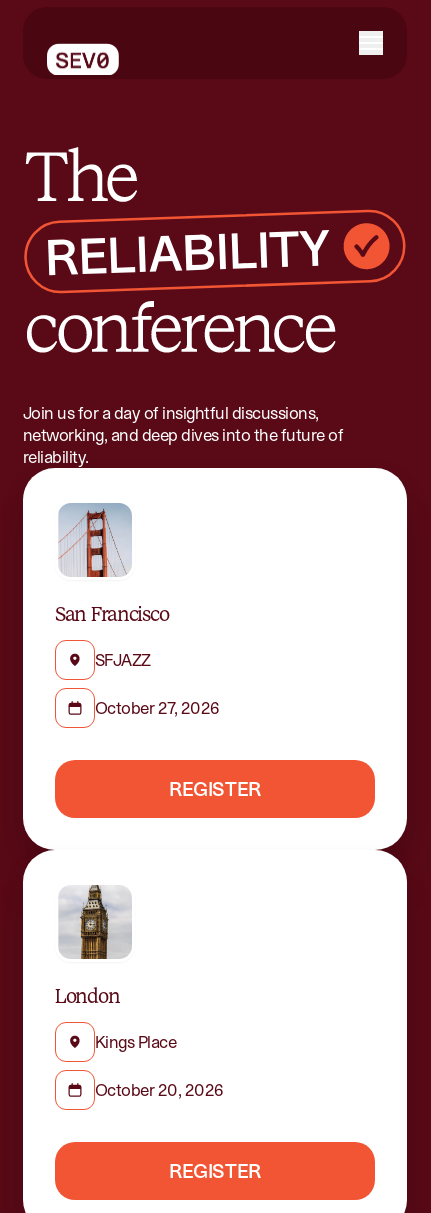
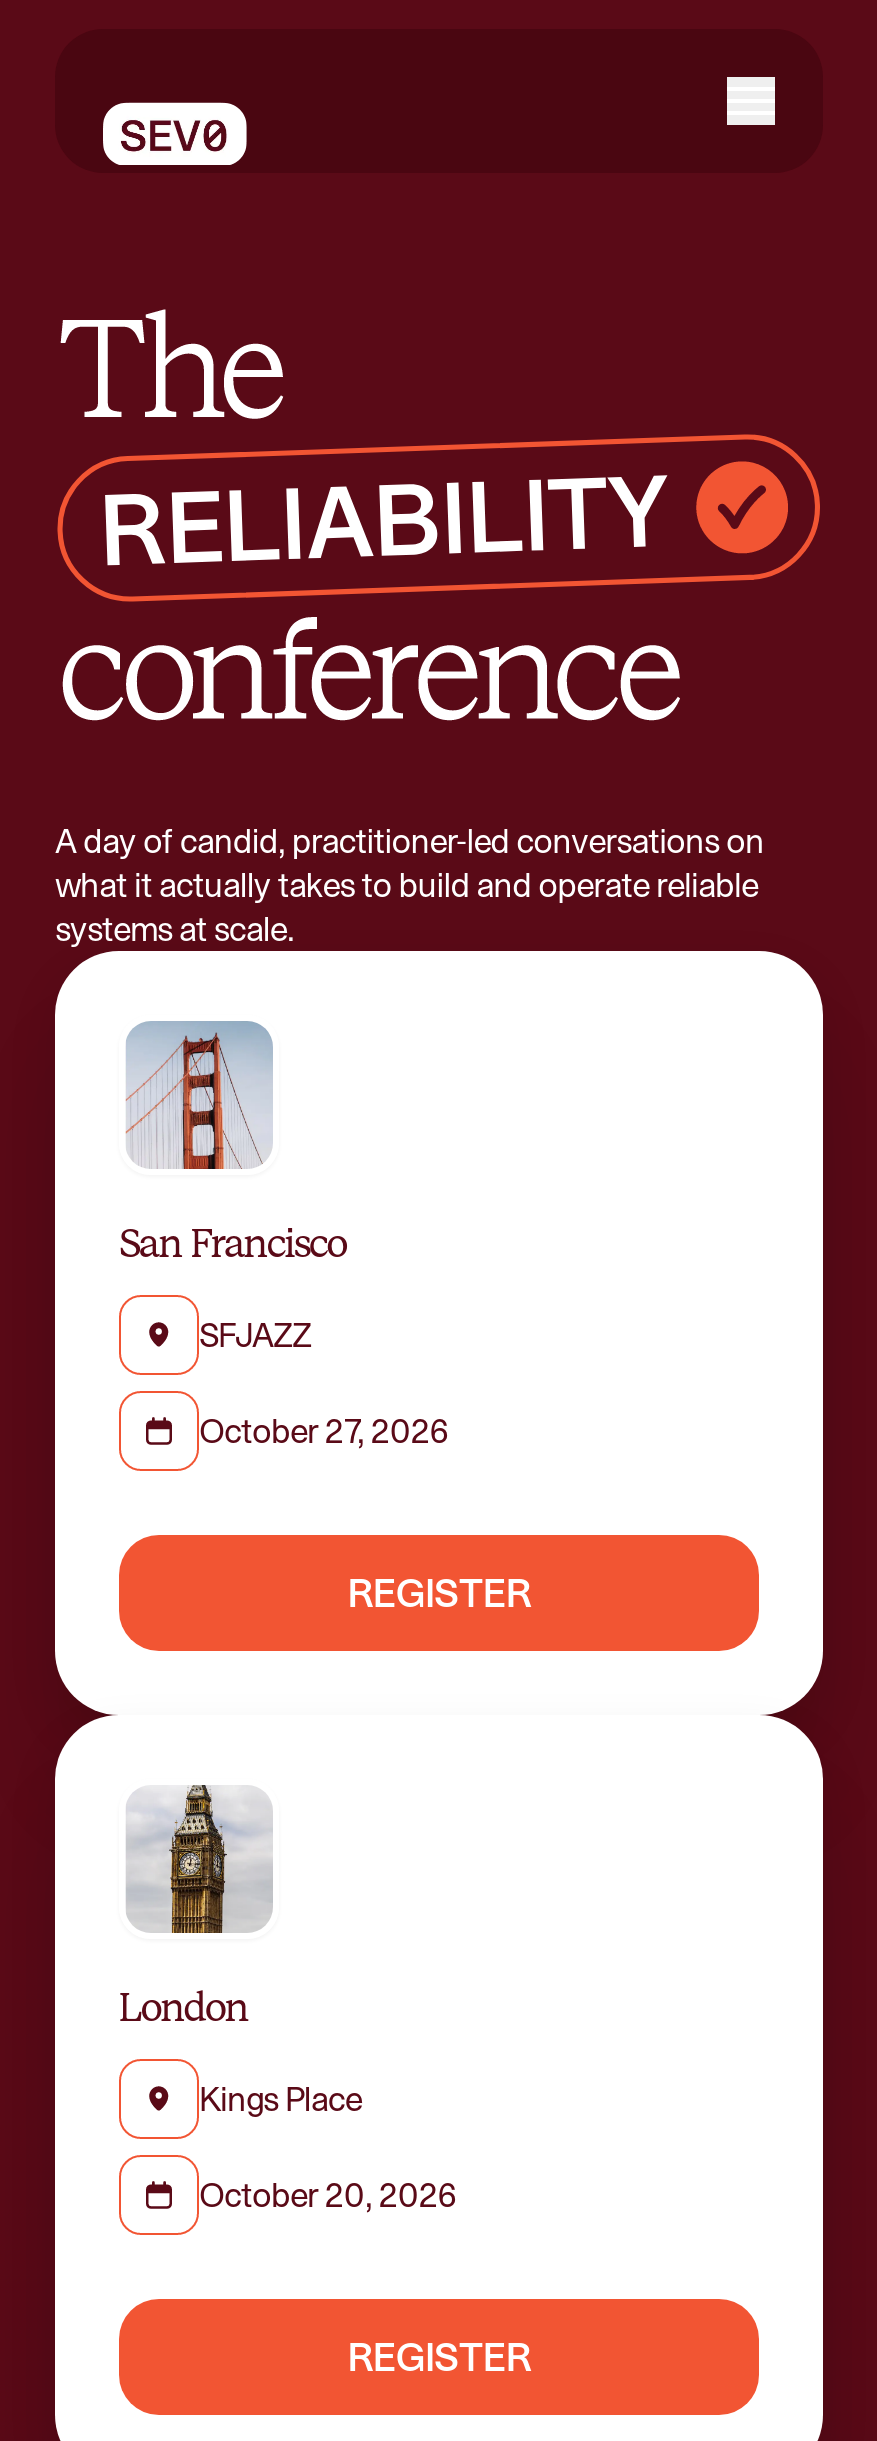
- Join us for a day of insightful discussions,
- networking, and deep dives into the future of
- reliability.
+ A day of candid, practitioner-led conversations on
+ what it actually takes to build and operate reliable
+ systems at scale.
